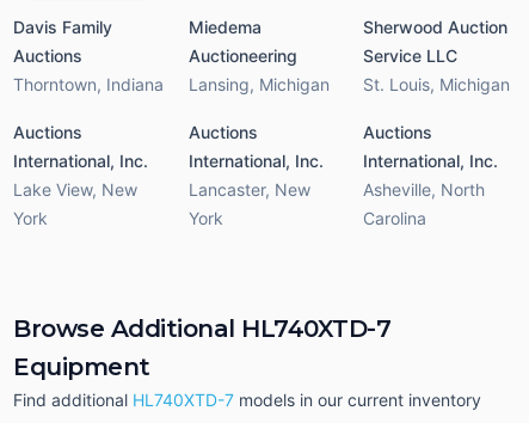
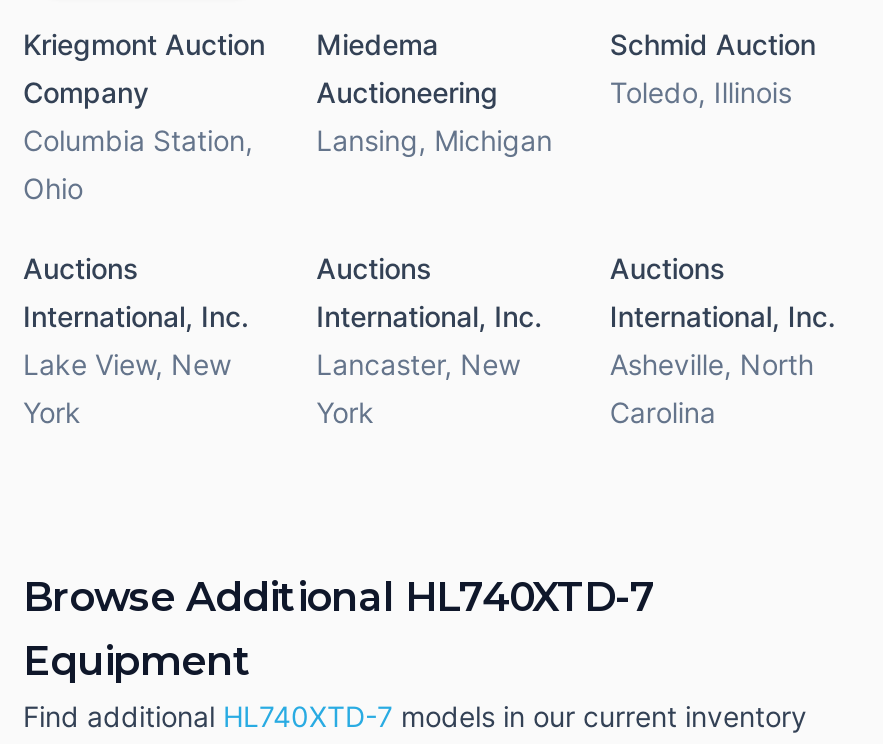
- Davis Family
- Auctions
- Thorntown, Indiana
+ Kriegmont Auction
+ Company
+ Columbia Station,
+ Ohio

- Sherwood Auction
- Service LLC
- St. Louis, Michigan
+ Schmid Auction
+ Toledo, Illinois
